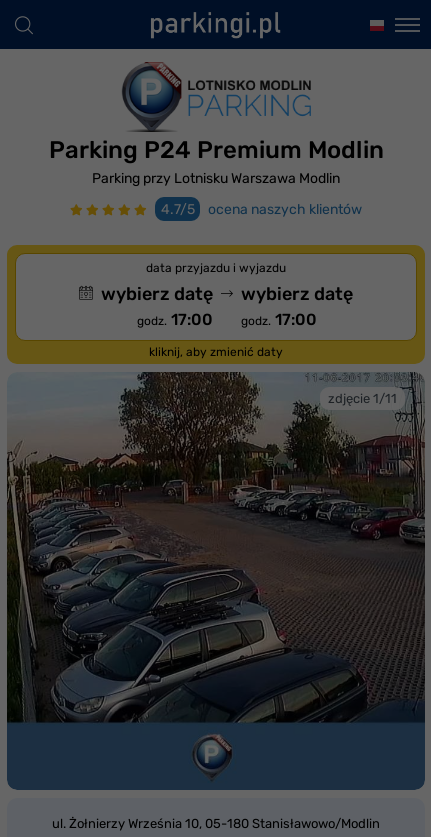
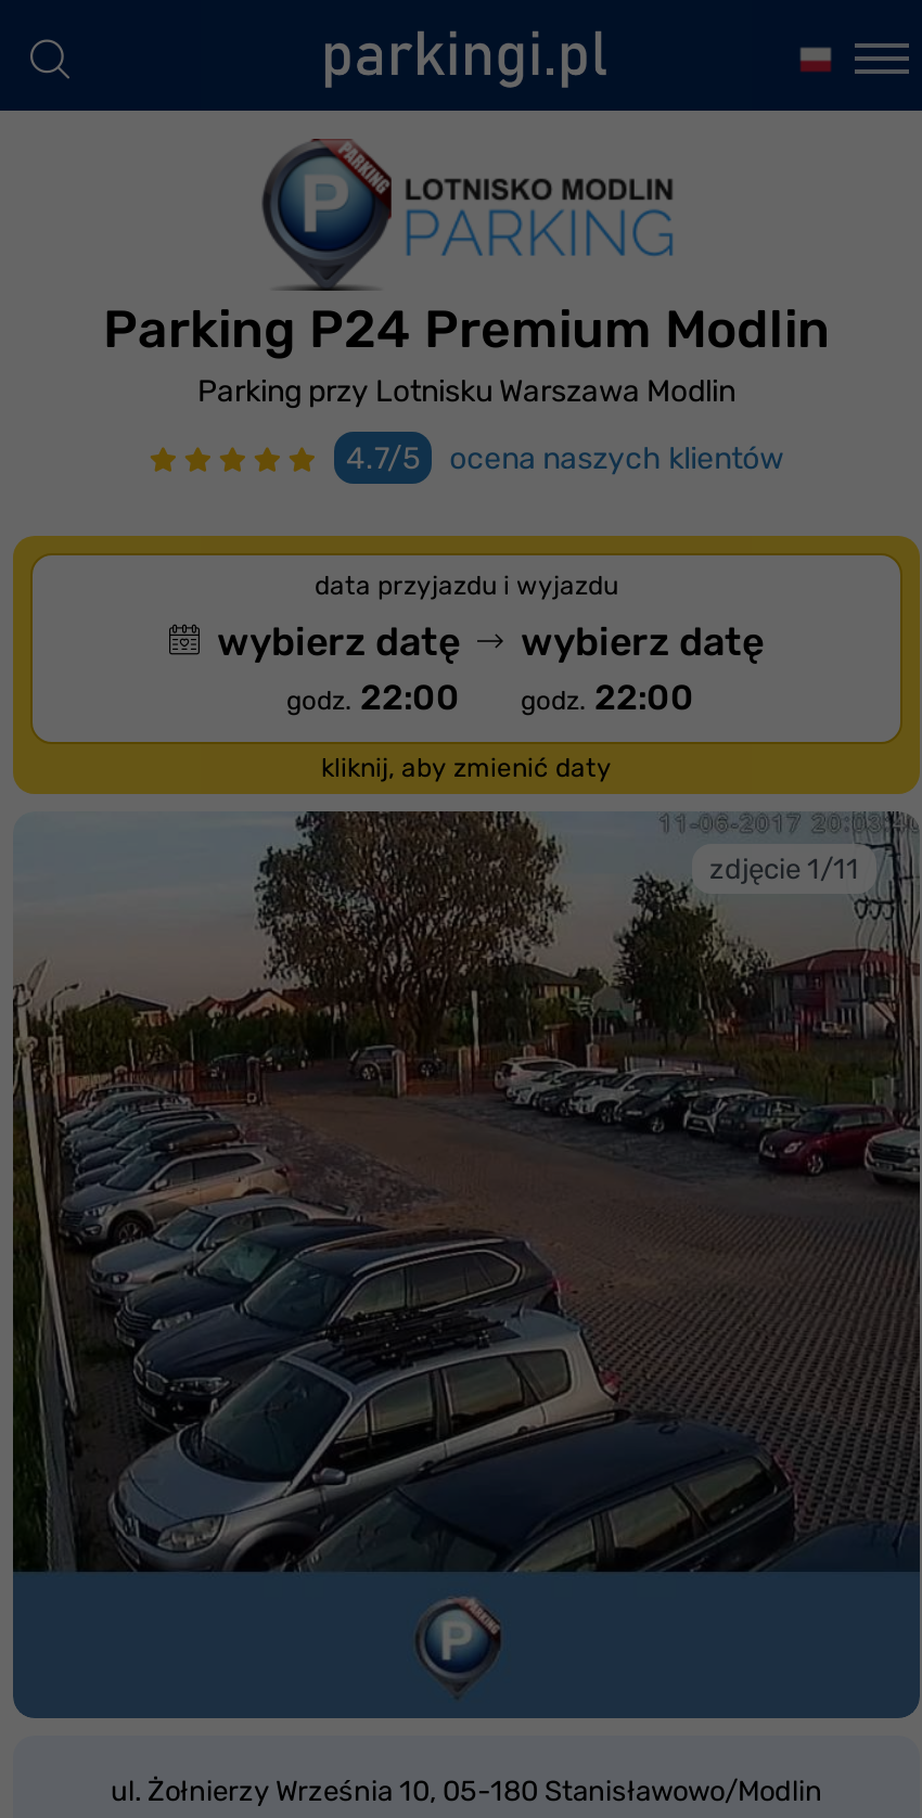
- godz. 17:00
+ godz. 22:00

- godz. 17:00
+ godz. 22:00
